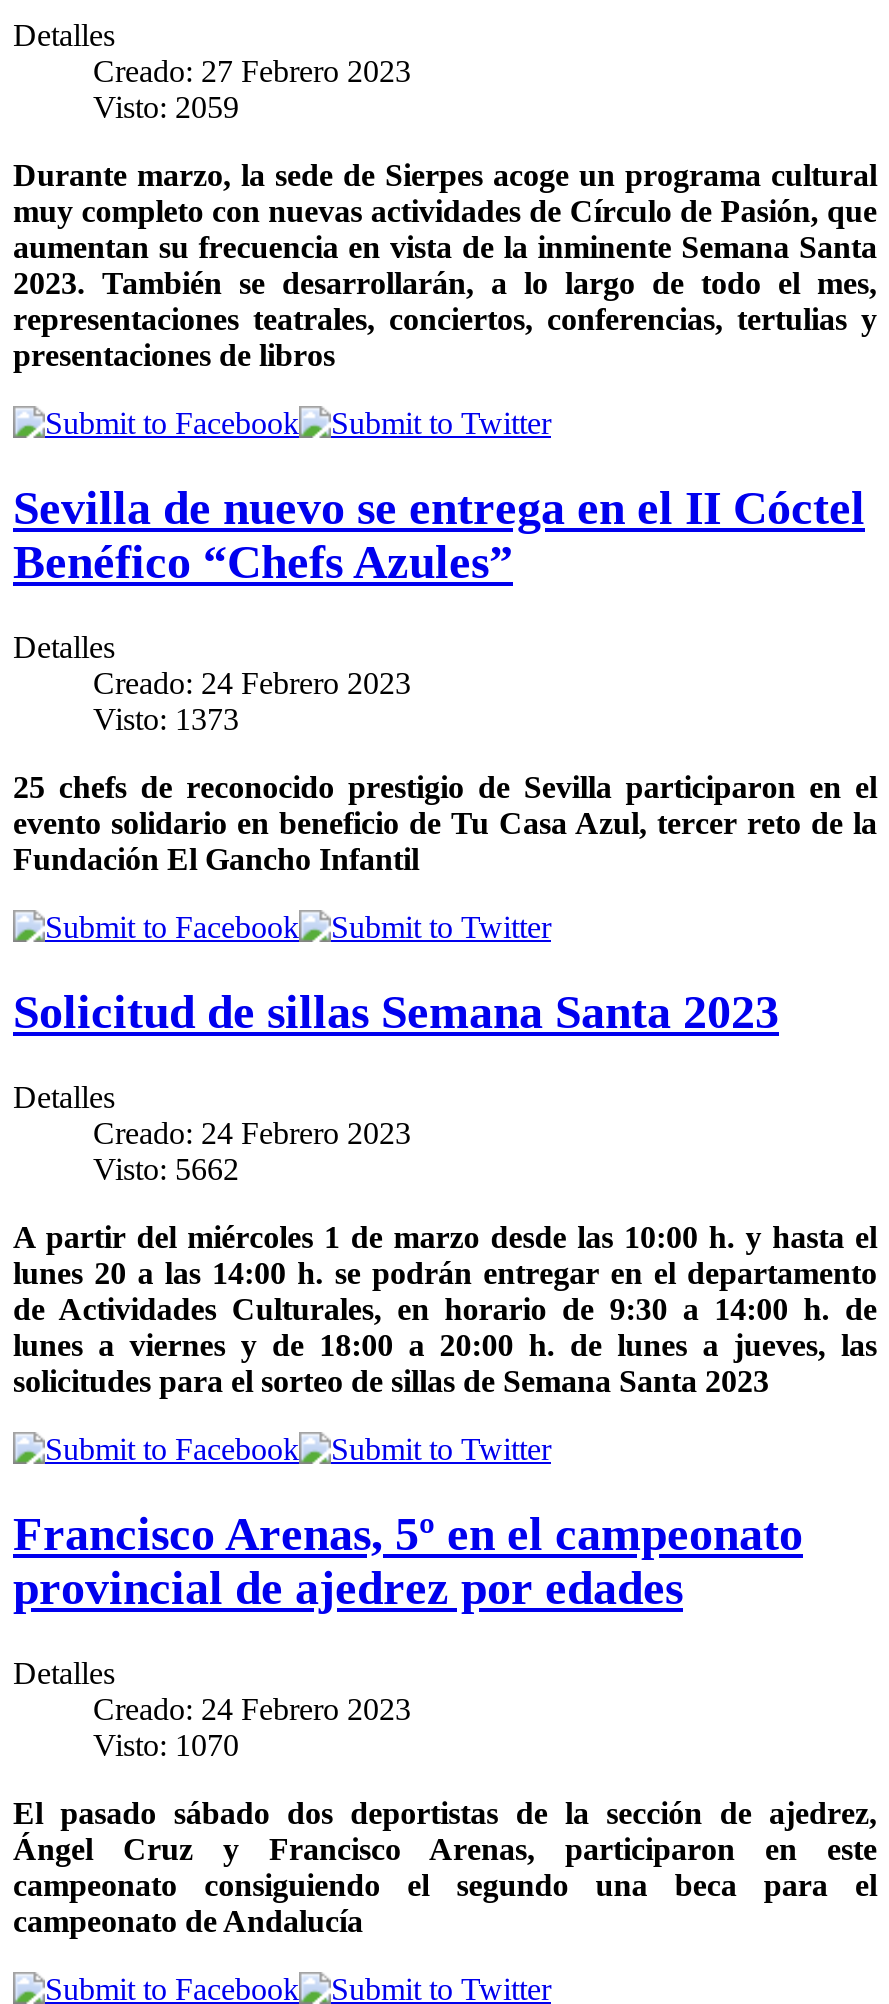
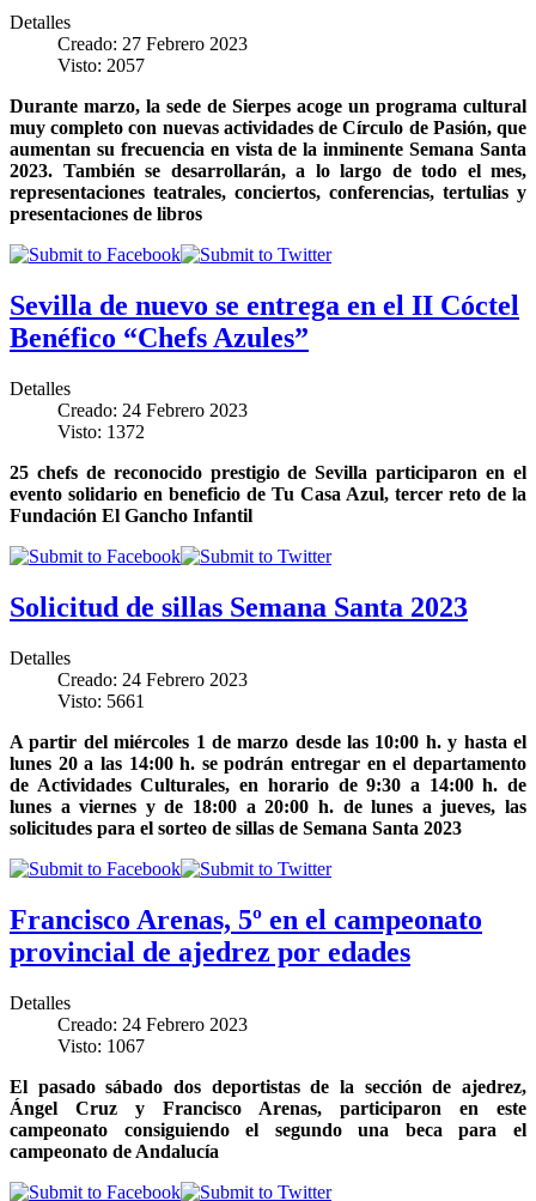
- Visto: 2059
+ Visto: 2057

- Visto: 1373
+ Visto: 1372

- Visto: 5662
+ Visto: 5661

- Visto: 1070
+ Visto: 1067
